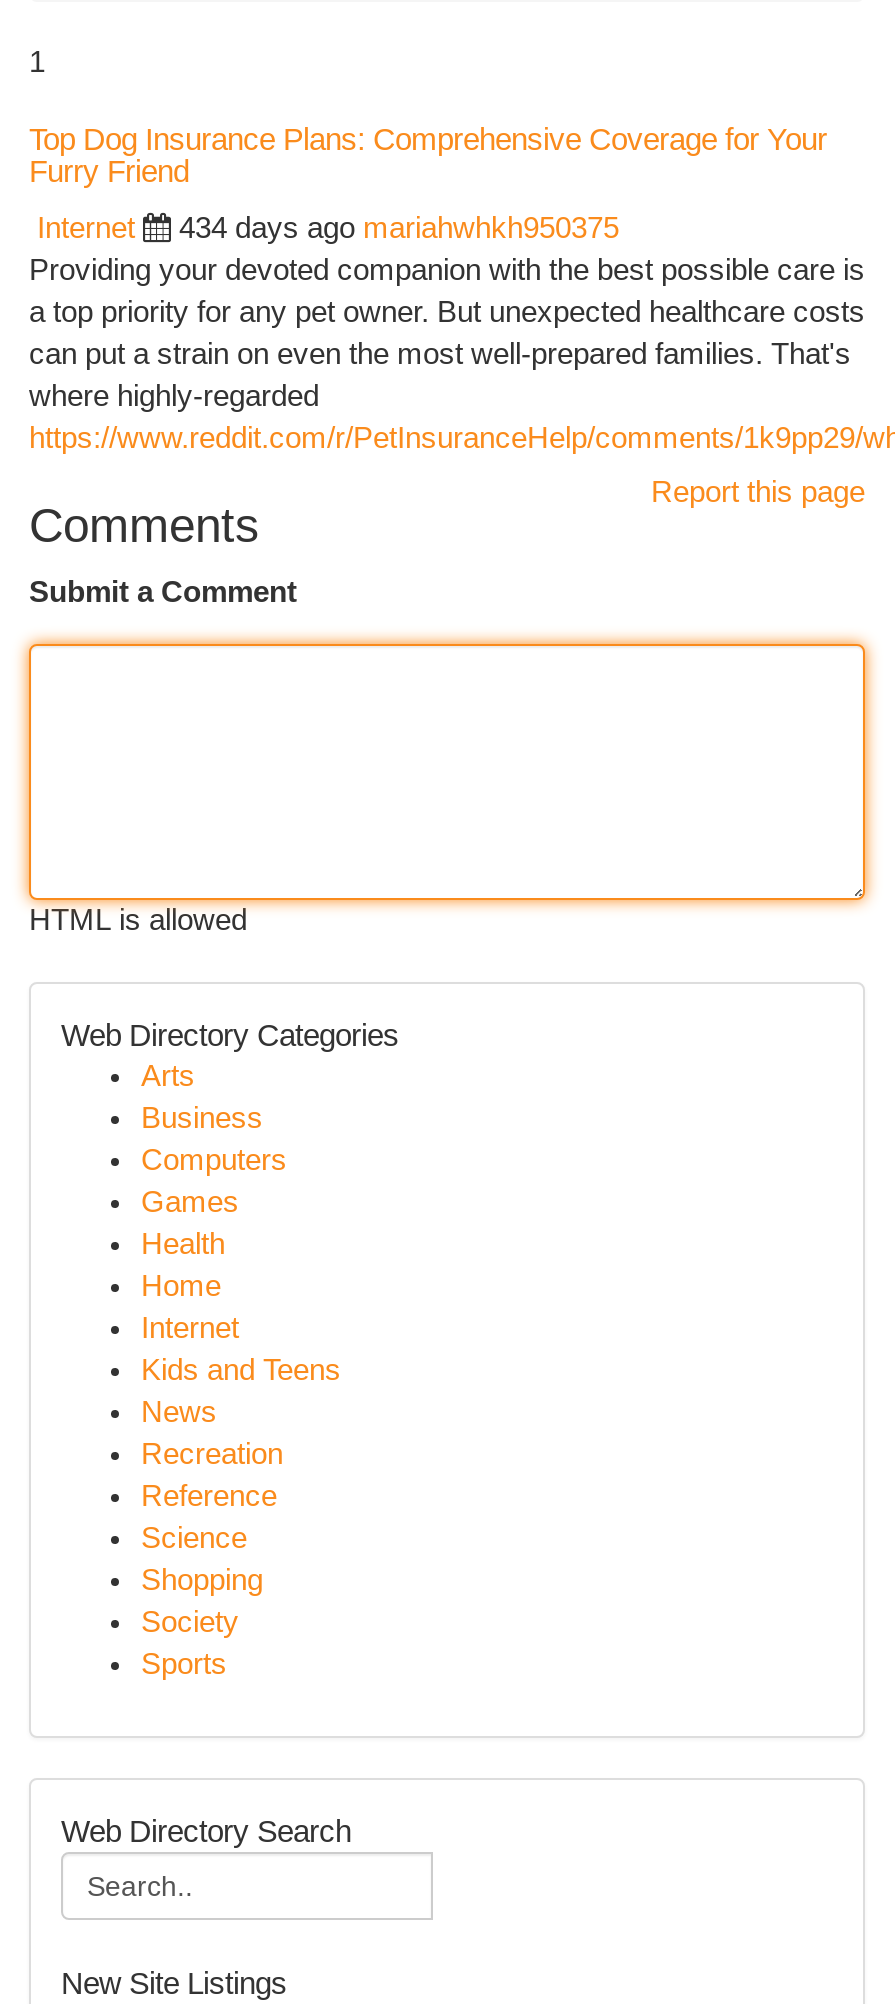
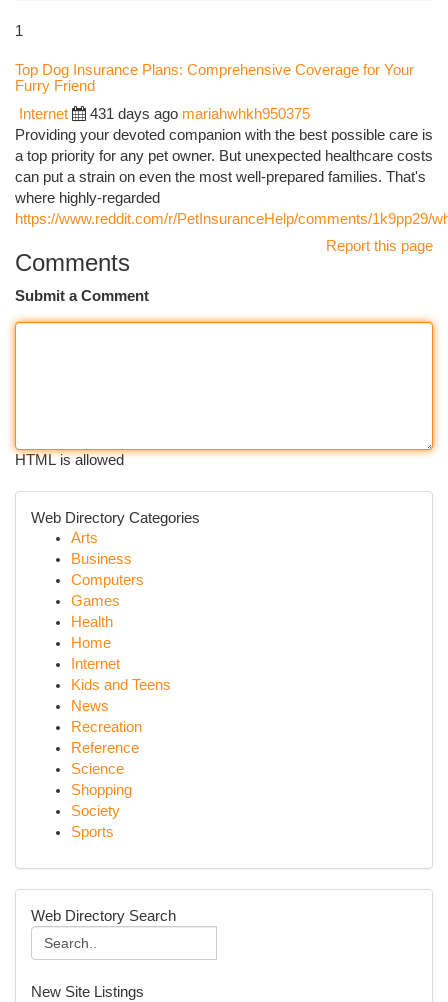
- 434 days ago mariahwhkh950375
+ 431 days ago mariahwhkh950375
